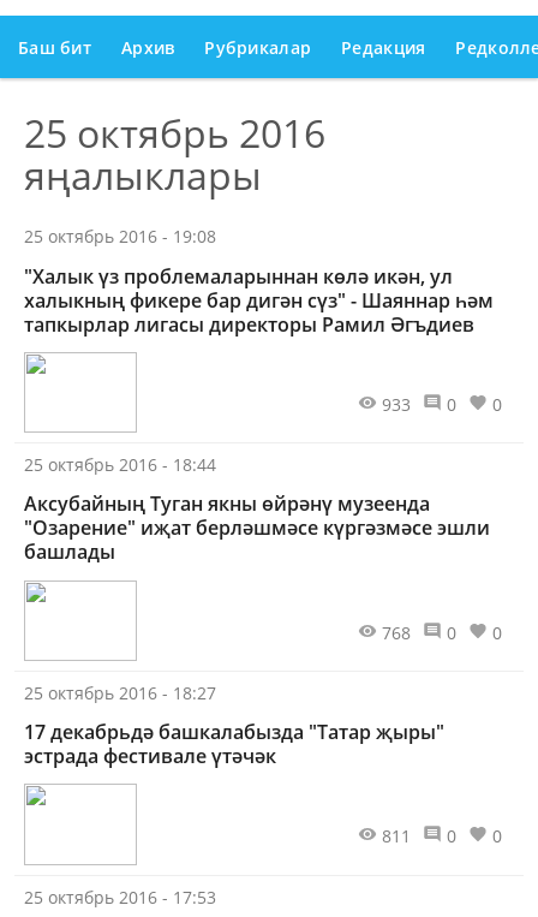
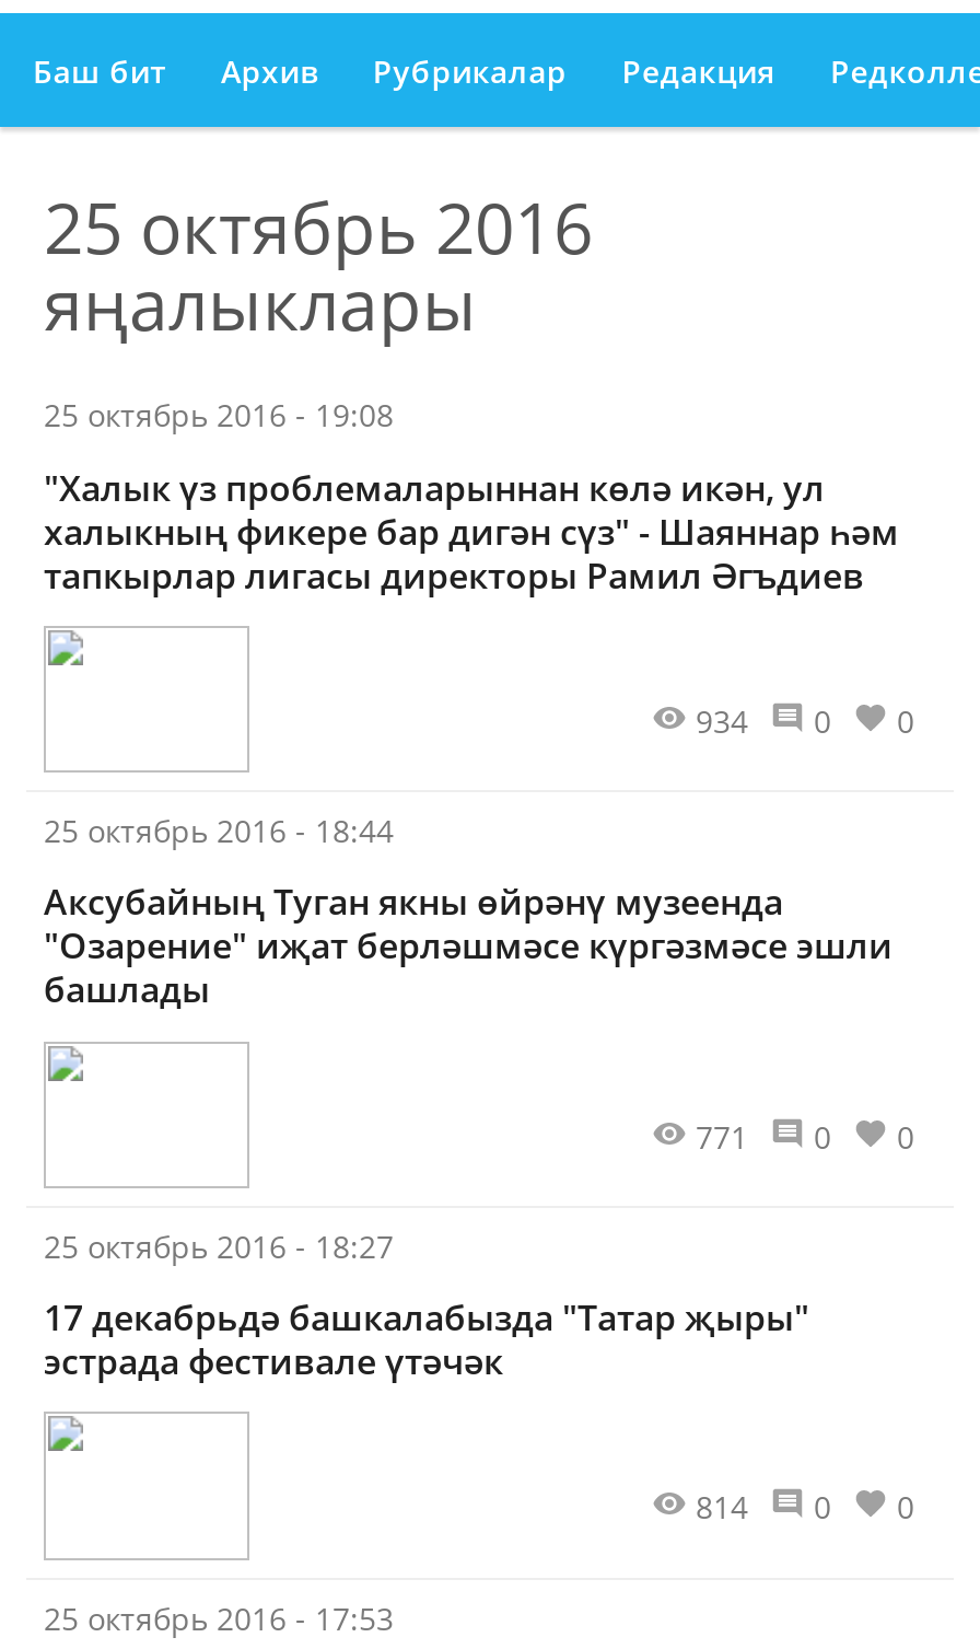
- 933 0 0
+ 934 0 0

- 768 0 0
+ 771 0 0

- 811 0 0
+ 814 0 0
